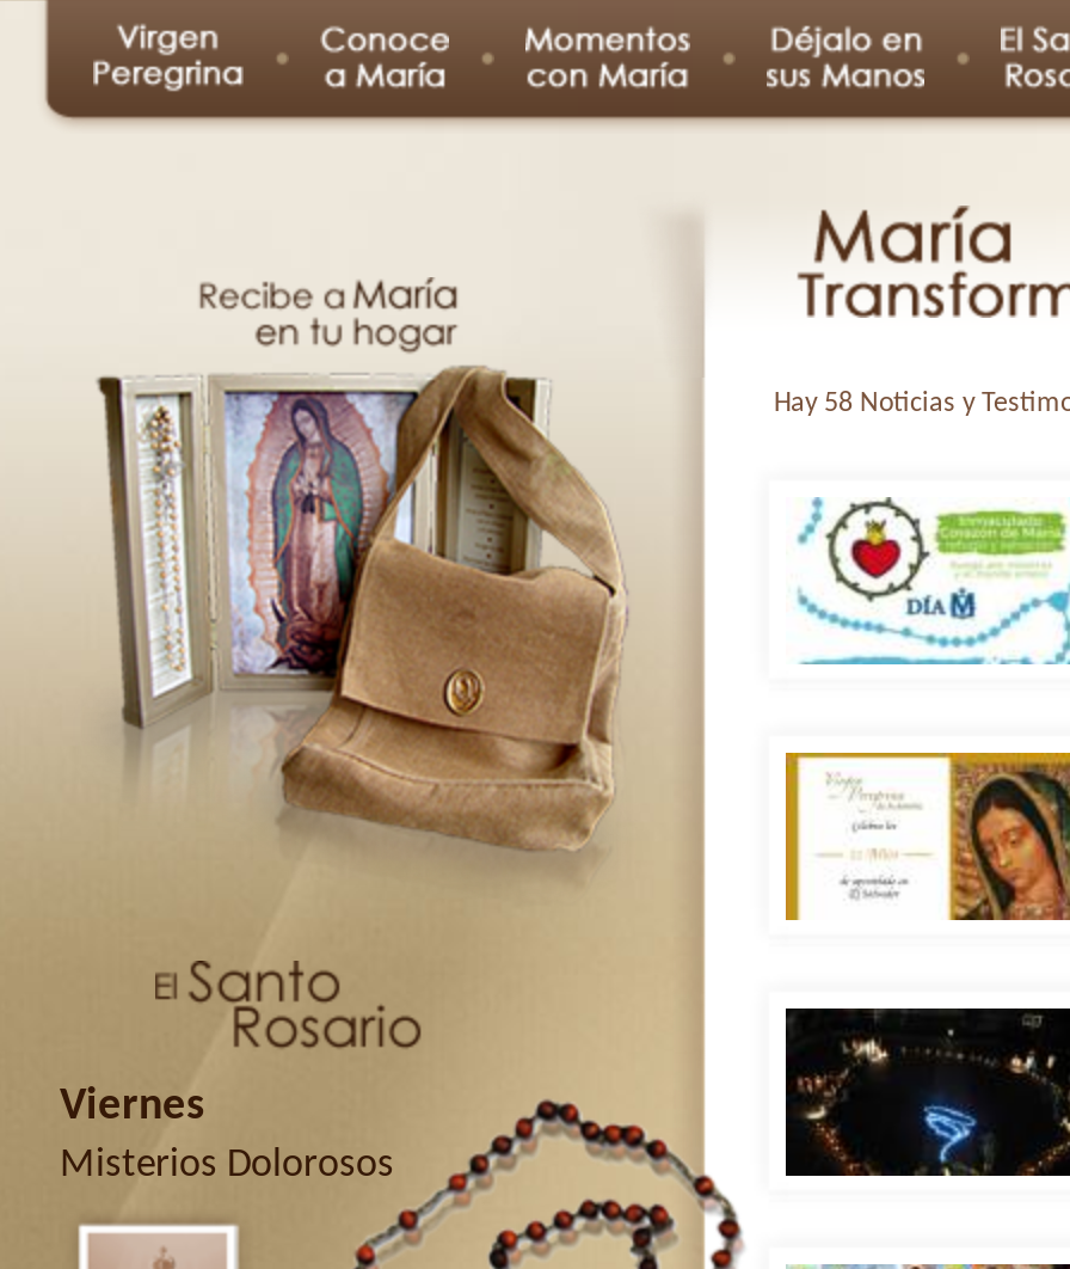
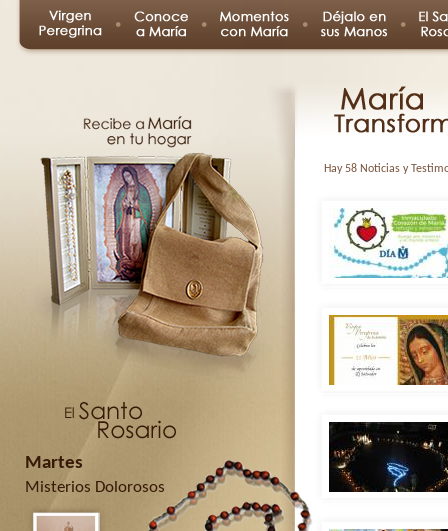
- Viernes
+ Martes
